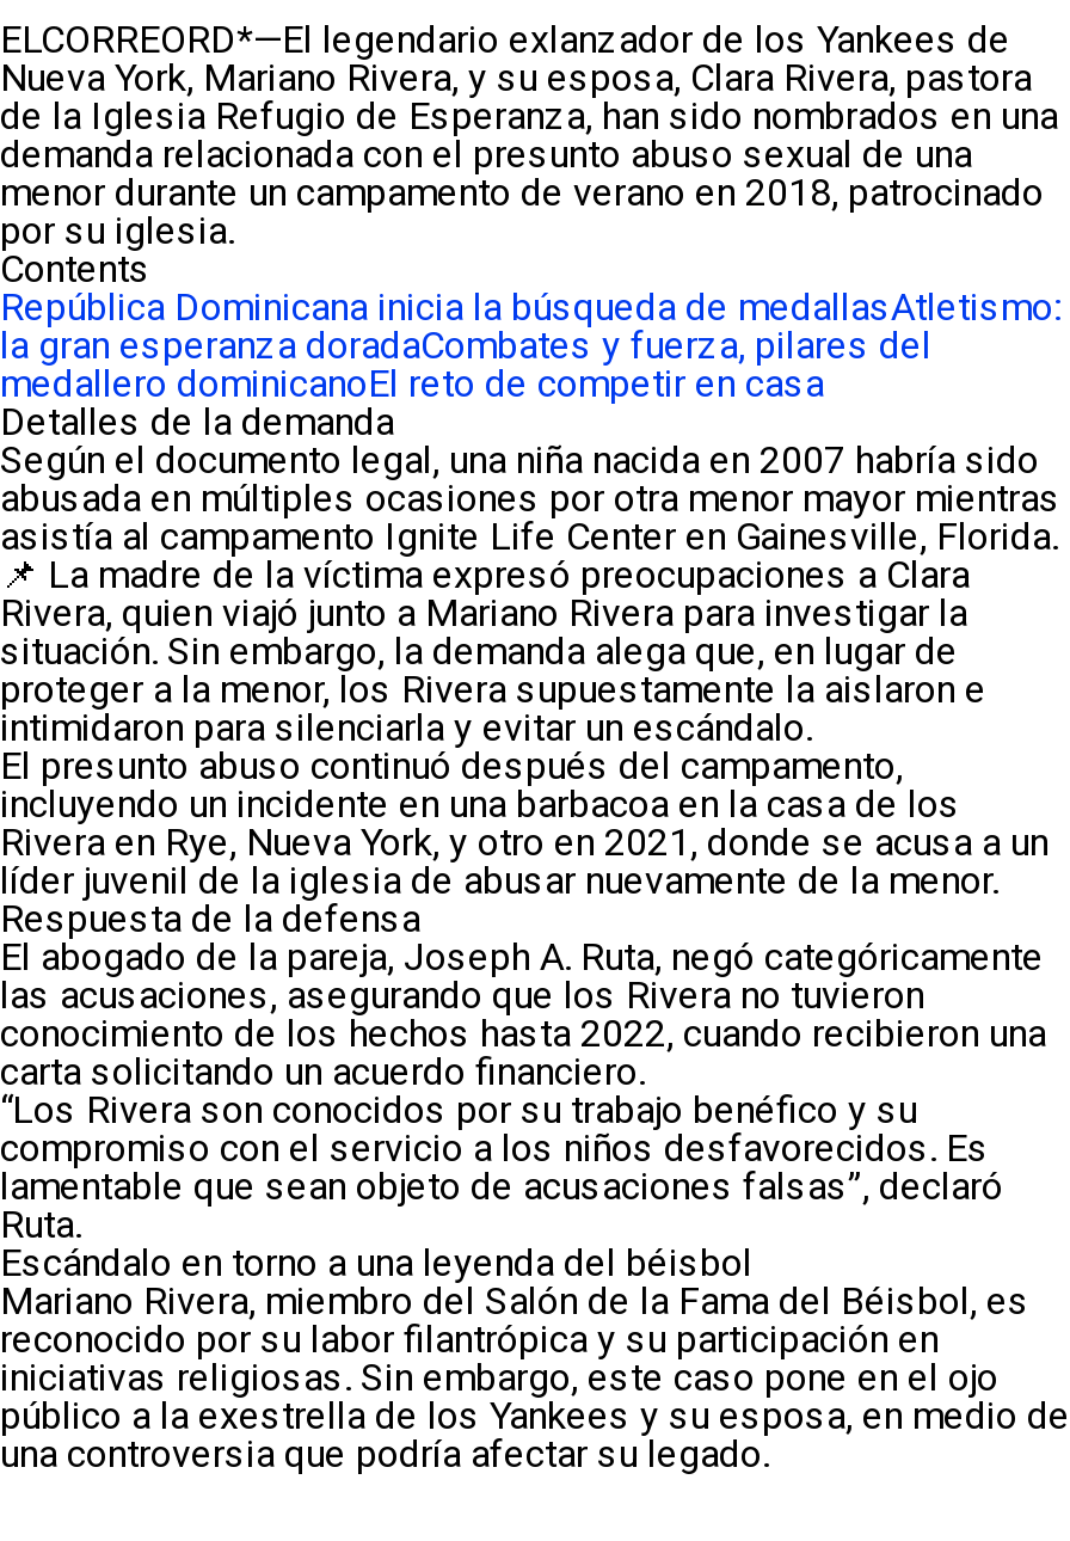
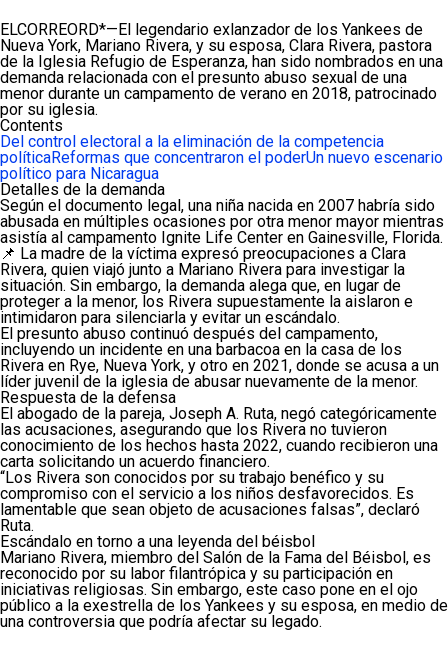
- República Dominicana inicia la búsqueda de medallasAtletismo:
- la gran esperanza doradaCombates y fuerza, pilares del
- medallero dominicanoEl reto de competir en casa
+ Del control electoral a la eliminación de la competencia
+ políticaReformas que concentraron el poderUn nuevo escenario
+ político para Nicaragua
